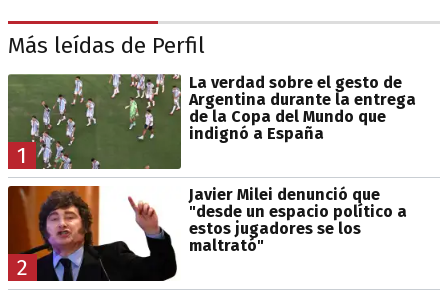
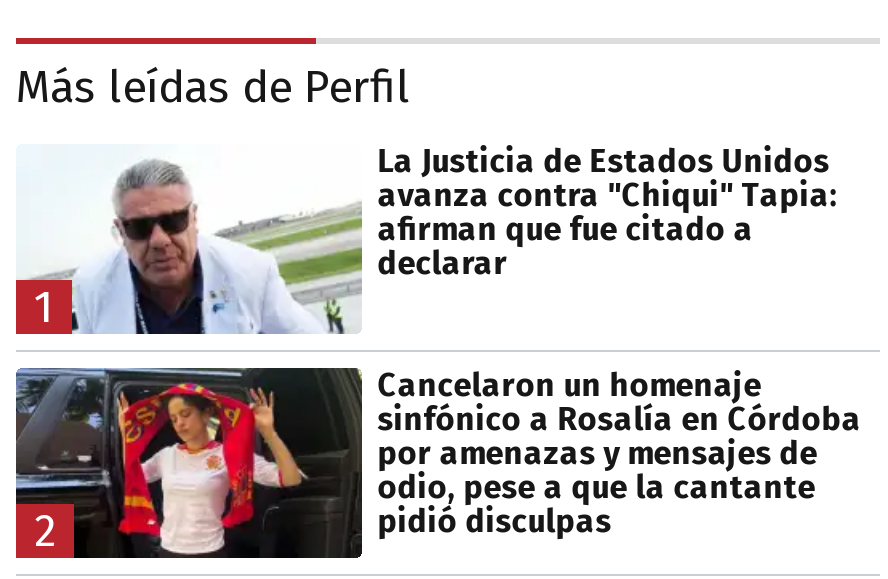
- [image]
- La verdad sobre el gesto de
- Argentina durante la entrega
- de la Copa del Mundo que
- indignó a España
+ [image]
+ La Justicia de Estados Unidos
+ avanza contra "Chiqui" Tapia:
+ afirman que fue citado a
+ declarar

- [image]
- Javier Milei denunció que
- "desde un espacio político a
- estos jugadores se los
- maltrató"
+ [image]
+ Cancelaron un homenaje
+ sinfónico a Rosalía en Córdoba
+ por amenazas y mensajes de
+ odio, pese a que la cantante
+ pidió disculpas
